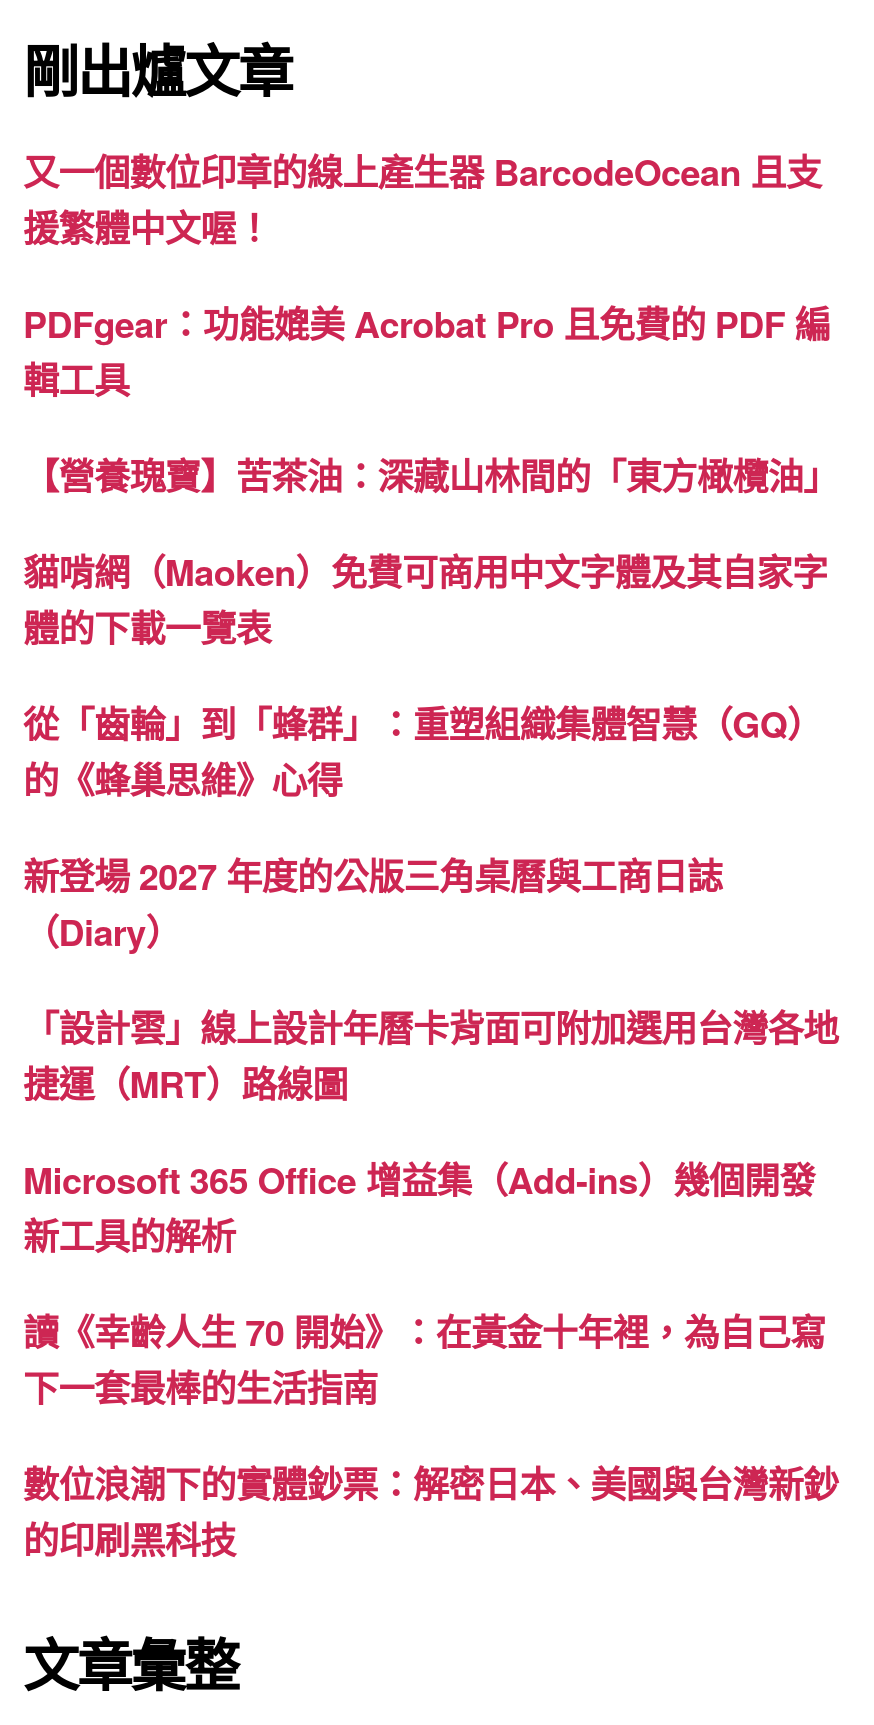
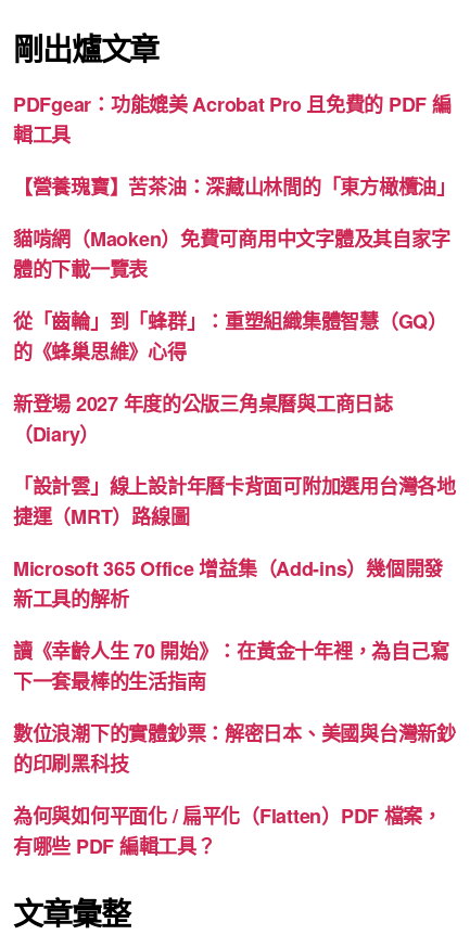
- 又一個數位印章的線上產生器 BarcodeOcean 且支
- 援繁體中文喔！

moved up: PDFgear：功能媲美 Acrobat Pro 且免費的 PDF 編 | 輯工具 | 【營養瑰寶】苦茶油：深藏山林間的「東方橄欖油」 | ... | 數位浪潮下的實體鈔票：解密日本、美國與台灣新鈔 | 的印刷黑科技

+ 為何與如何平面化 / 扁平化（Flatten）PDF 檔案，
+ 有哪些 PDF 編輯工具？
